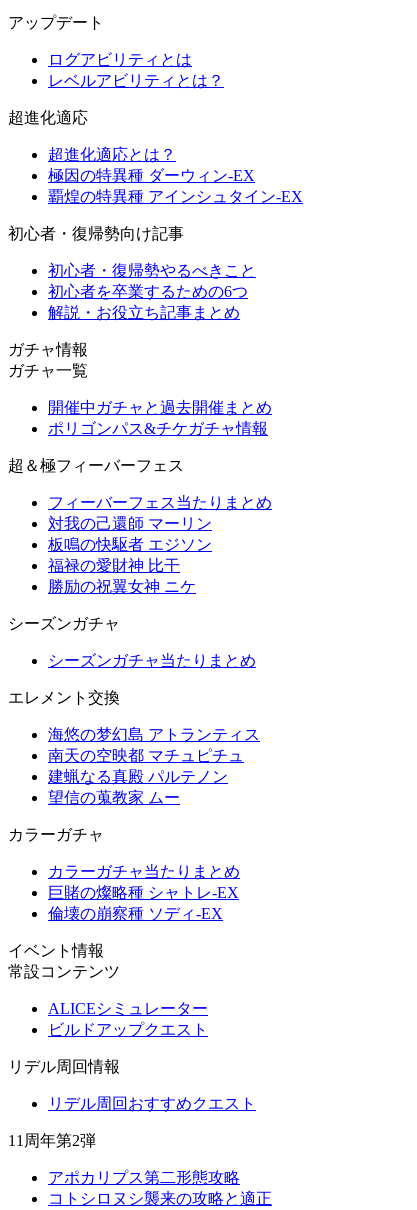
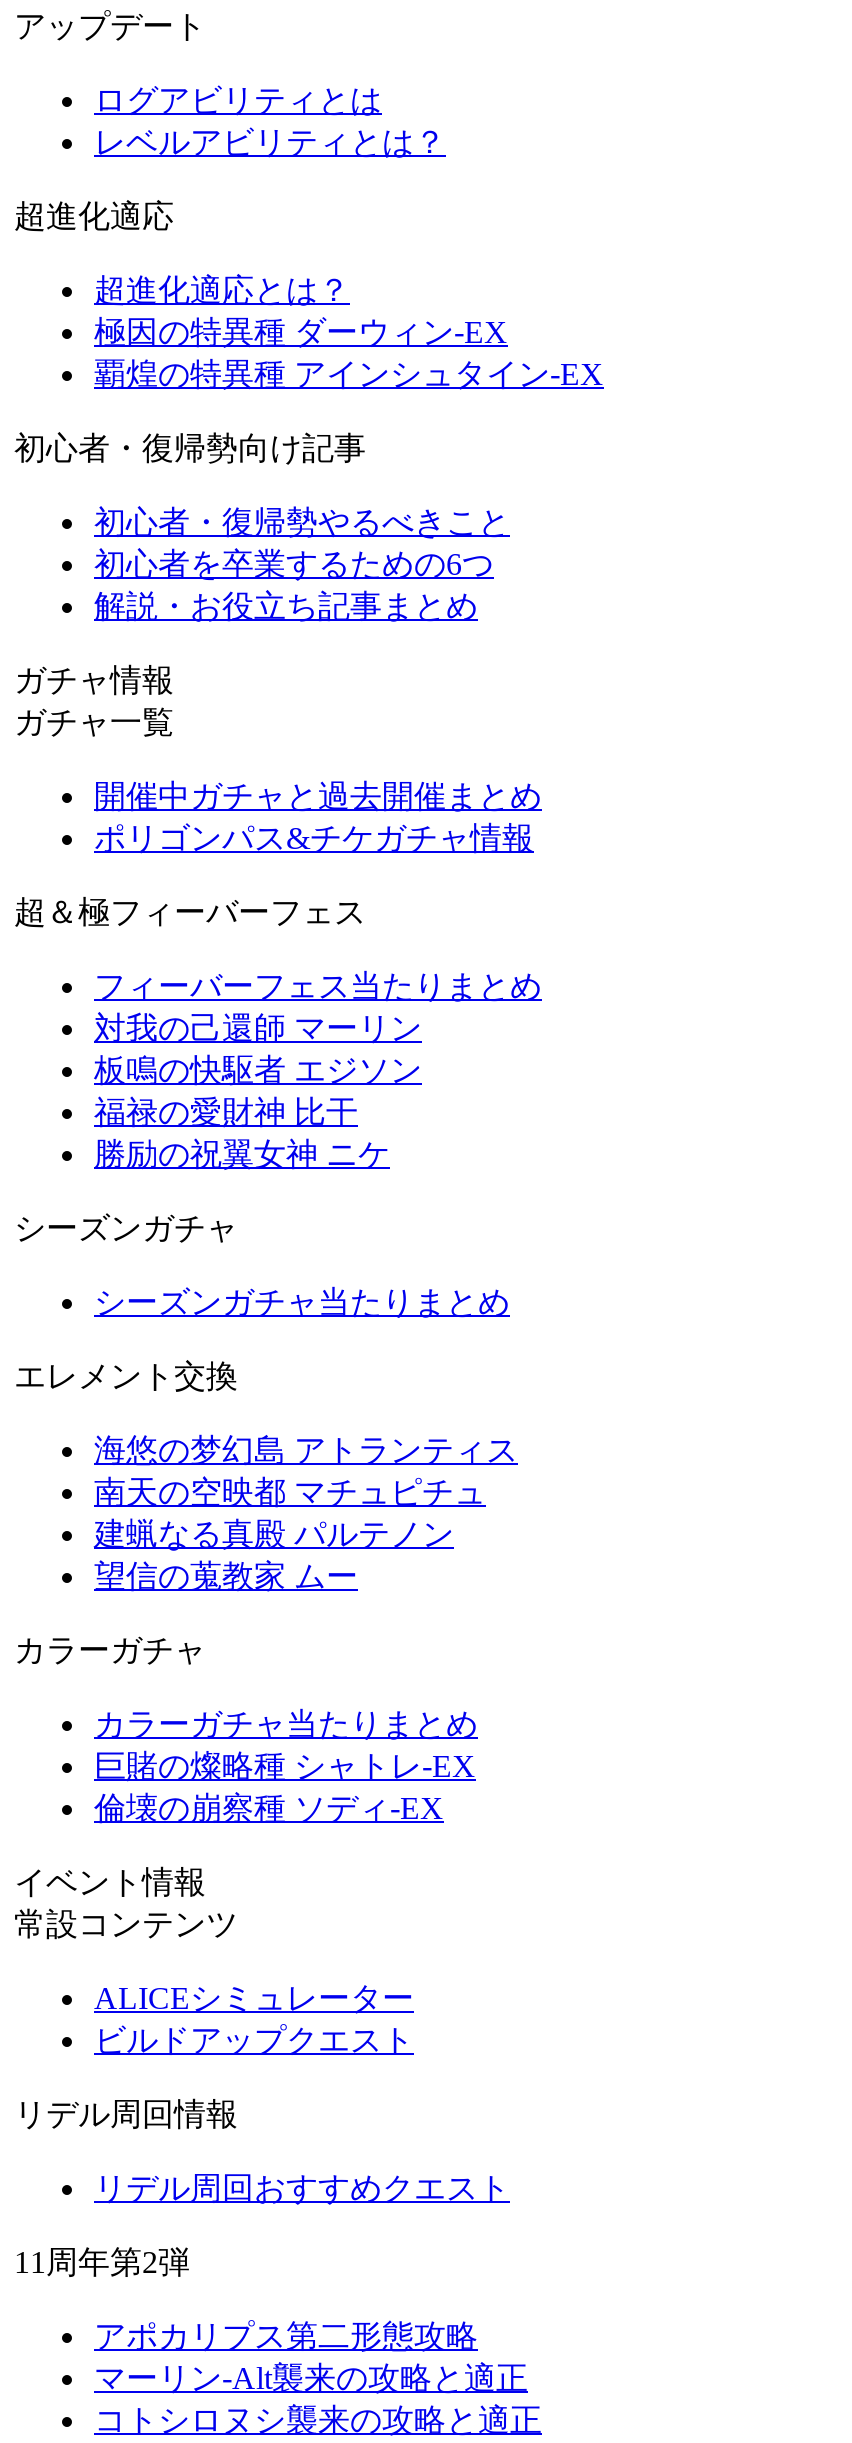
+ マーリン-Alt襲来の攻略と適正
